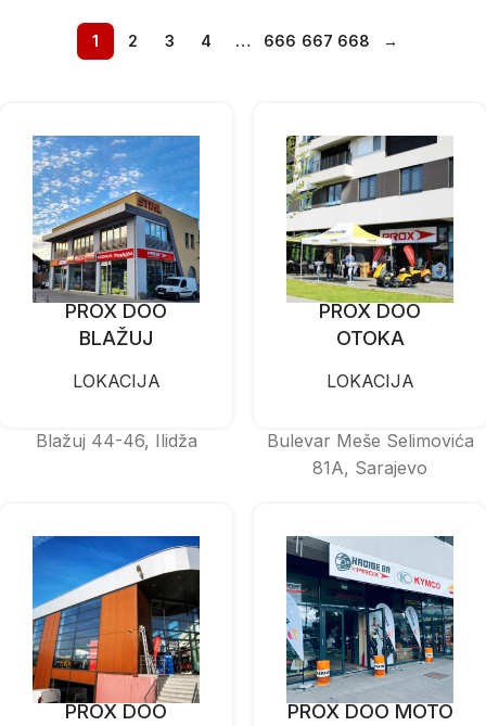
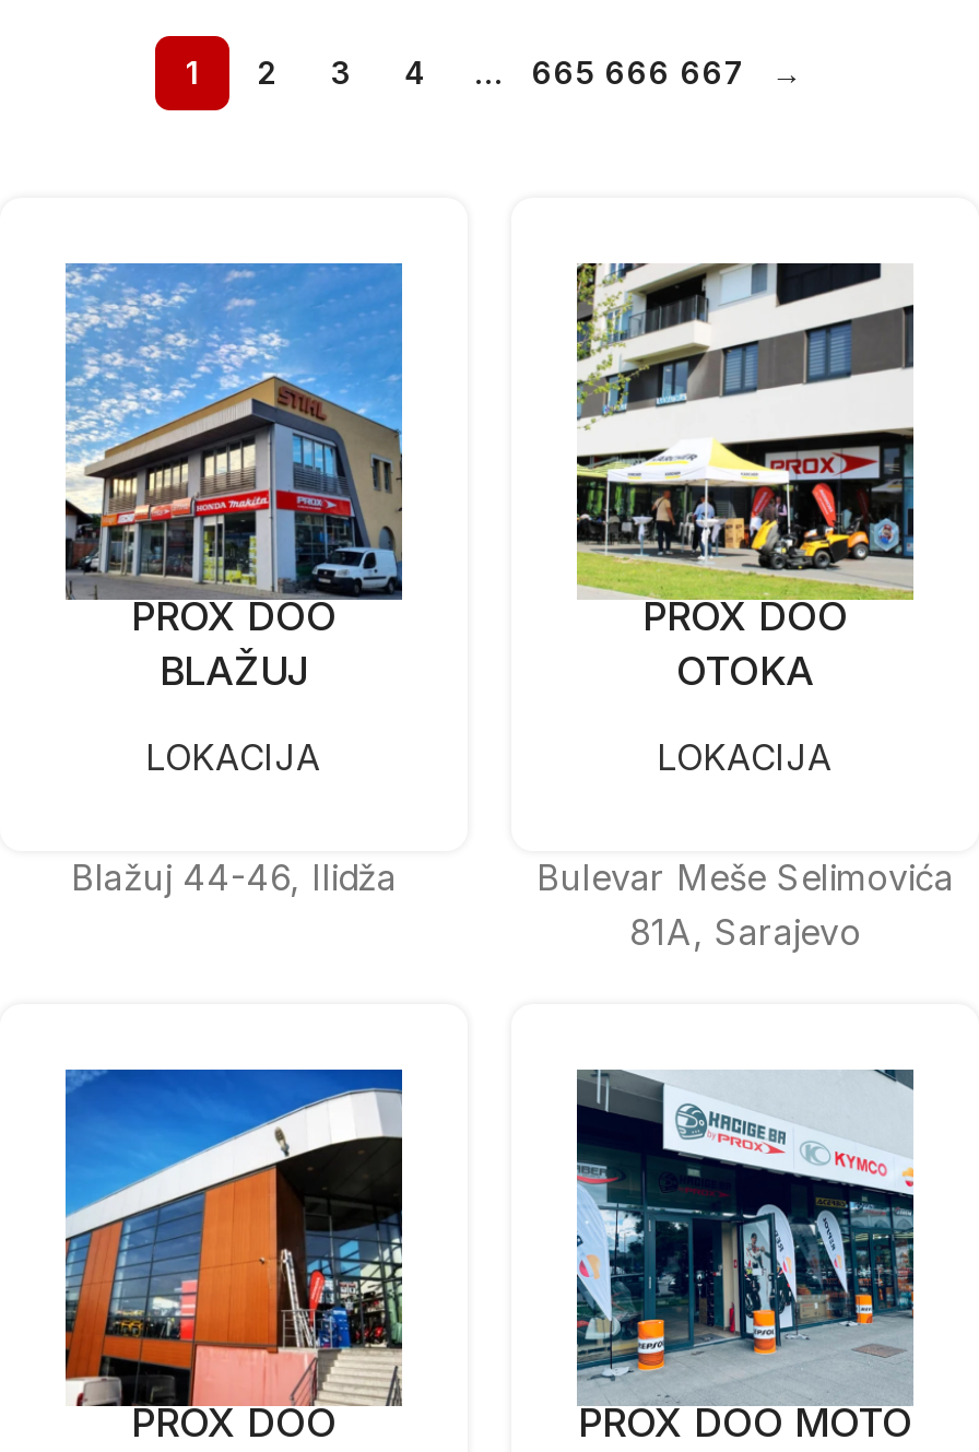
- 666 667 668
+ 665 666 667
